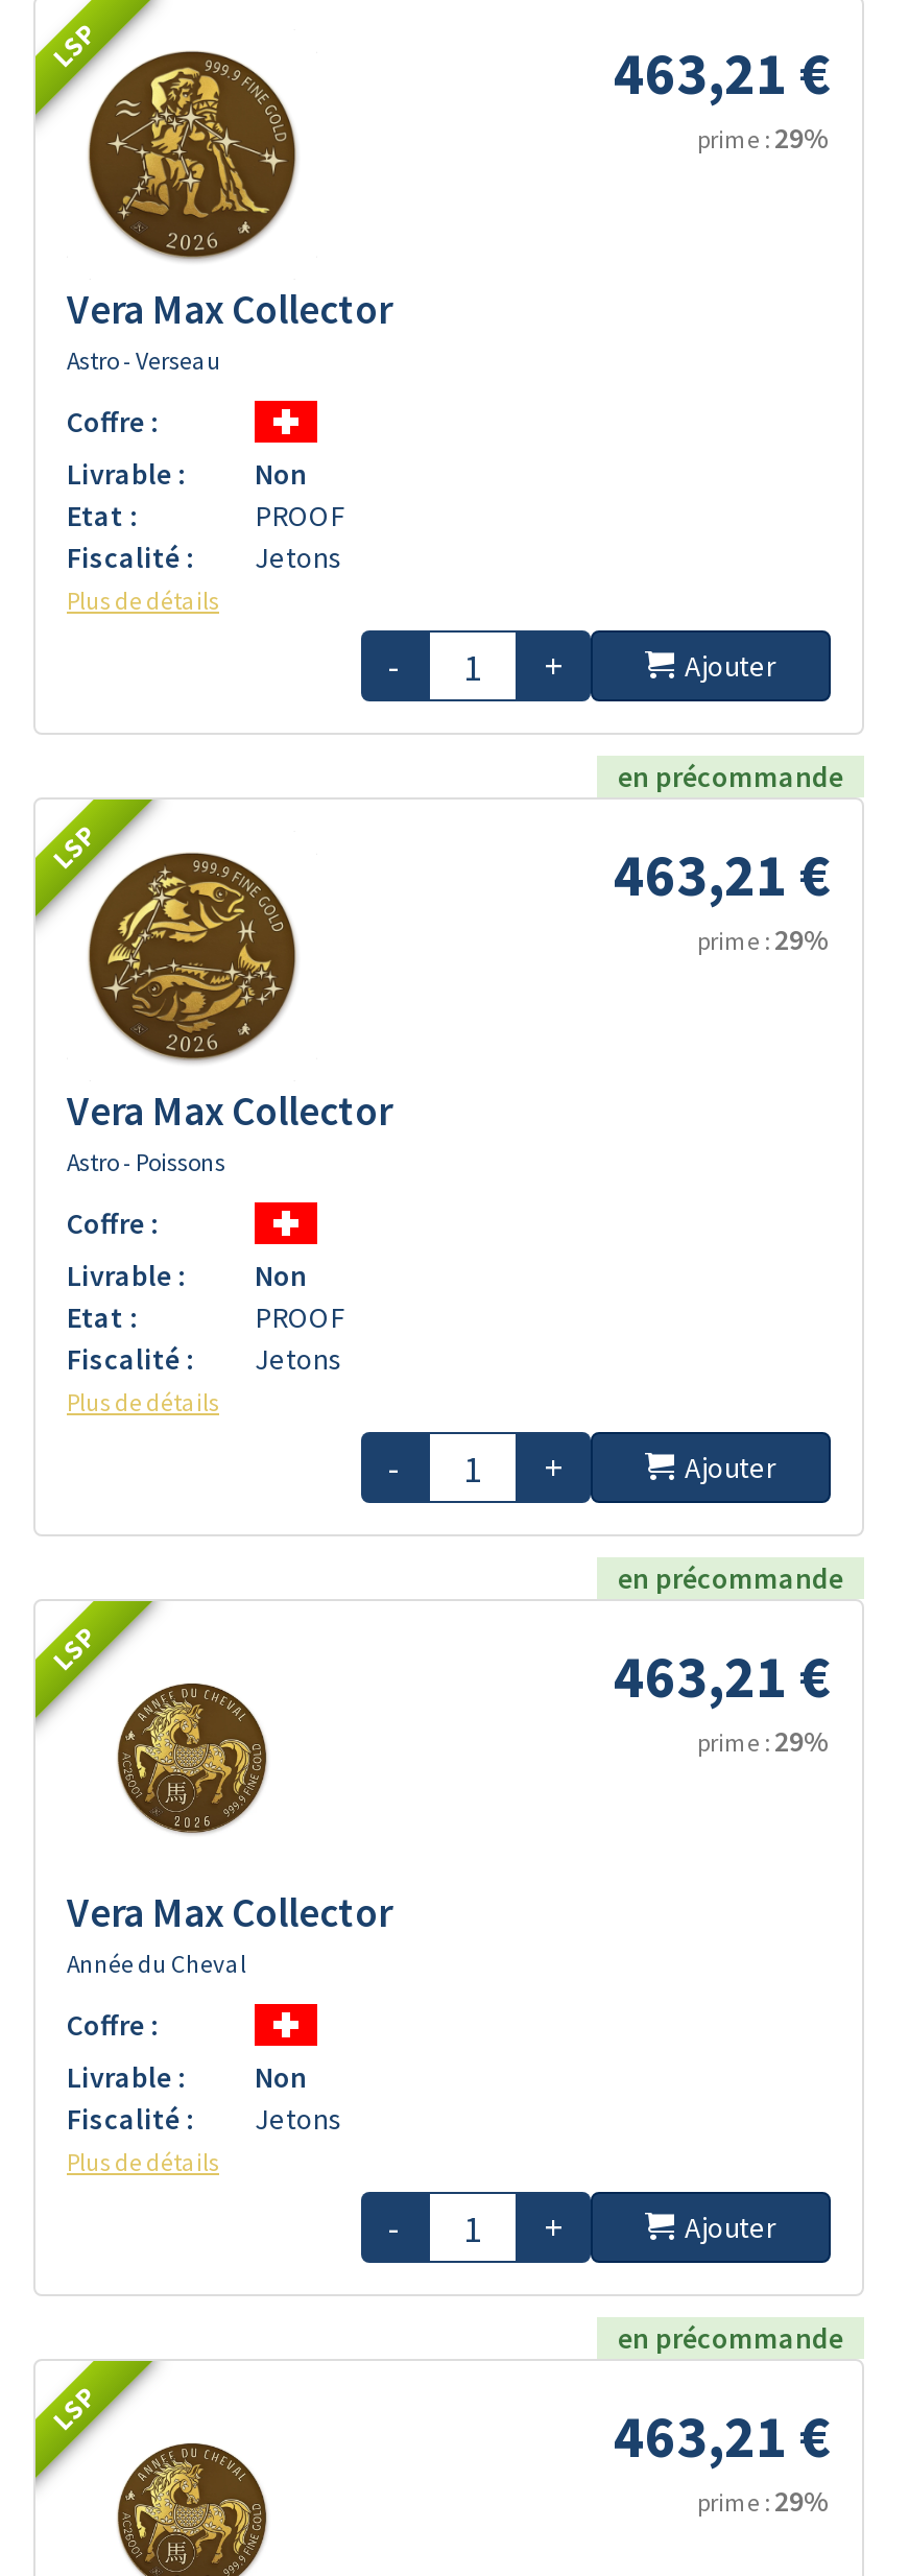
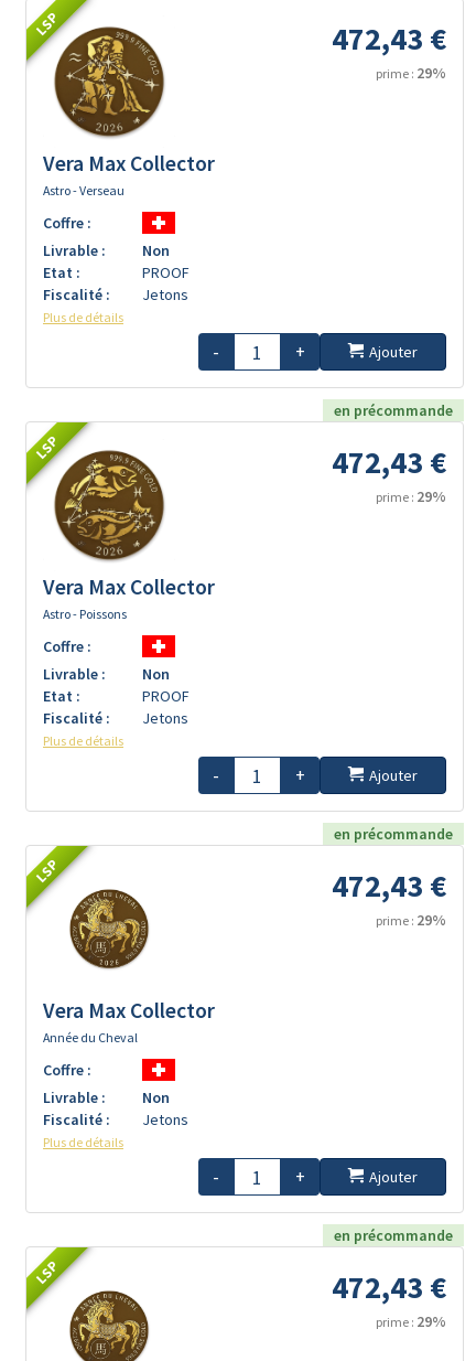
- 463,21 €
+ 472,43 €

- 463,21 €
+ 472,43 €

- 463,21 €
+ 472,43 €

- 463,21 €
+ 472,43 €
